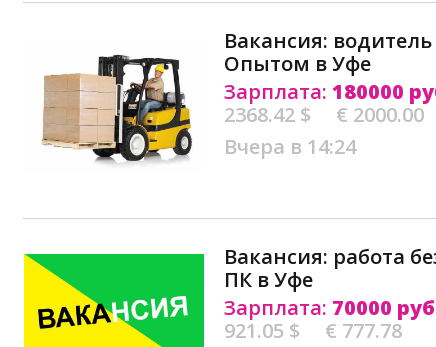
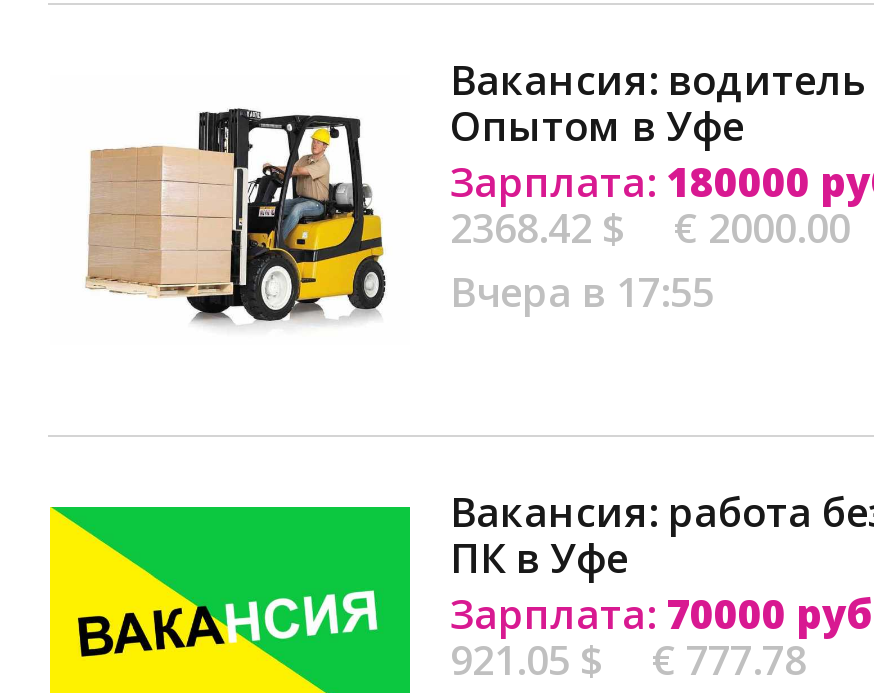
- Вчера в 14:24
+ Вчера в 17:55
